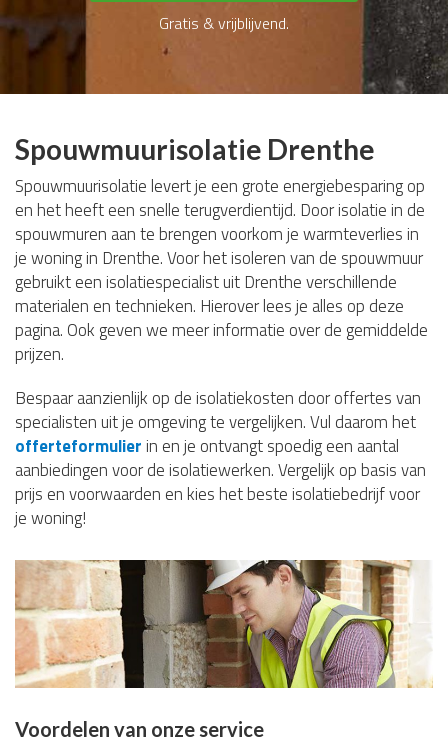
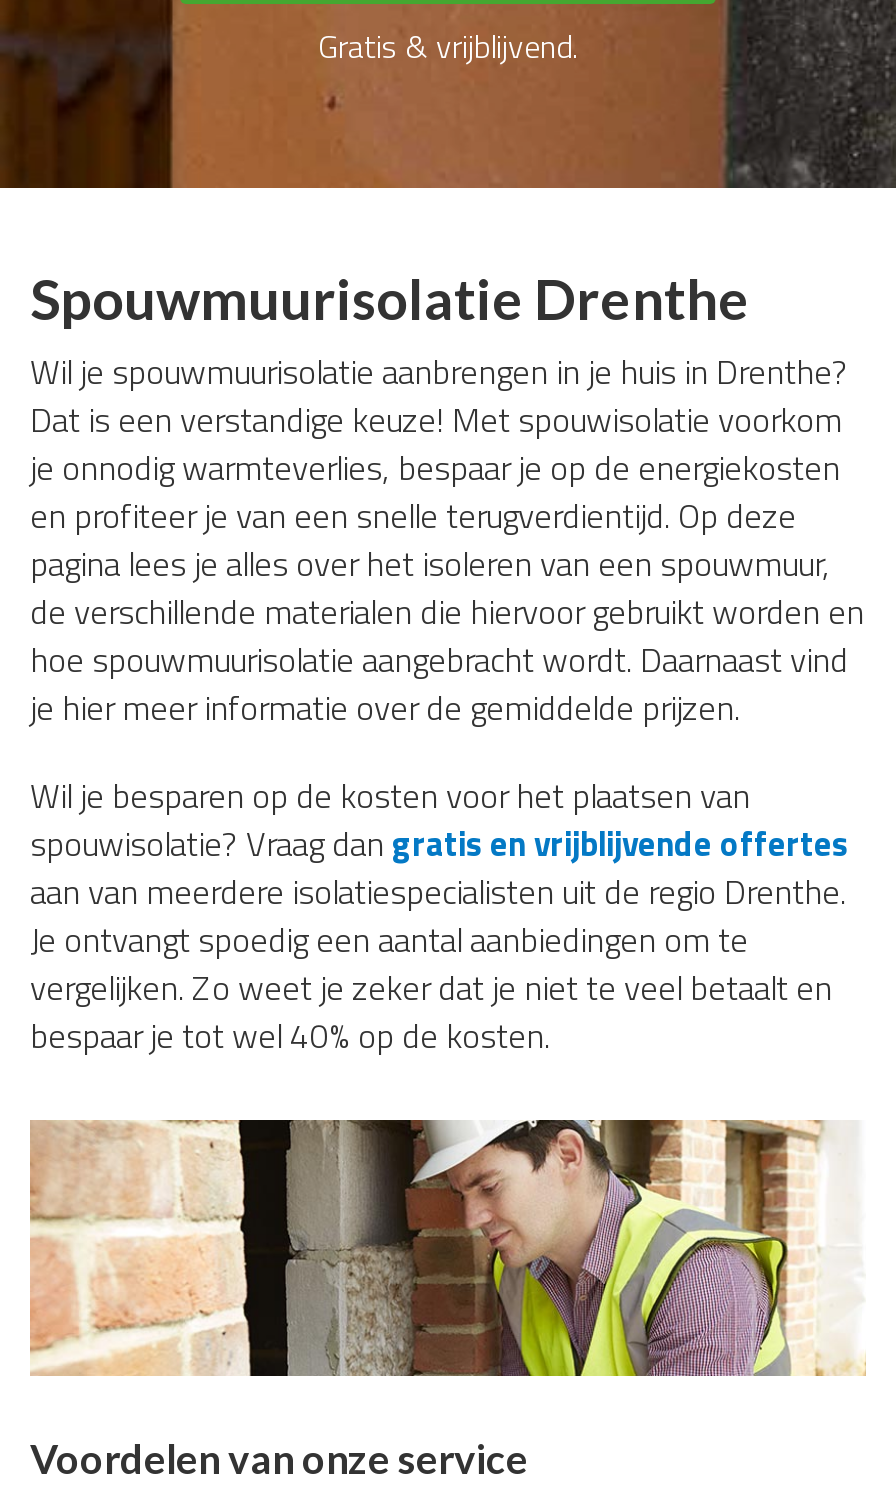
- Spouwmuurisolatie levert je een grote energiebesparing op
- en het heeft een snelle terugverdientijd. Door isolatie in de
- spouwmuren aan te brengen voorkom je warmteverlies in
- je woning in Drenthe. Voor het isoleren van de spouwmuur
- gebruikt een isolatiespecialist uit Drenthe verschillende
- materialen en technieken. Hierover lees je alles op deze
- pagina. Ook geven we meer informatie over de gemiddelde
- prijzen.
+ Wil je spouwmuurisolatie aanbrengen in je huis in Drenthe?
+ Dat is een verstandige keuze! Met spouwisolatie voorkom
+ je onnodig warmteverlies, bespaar je op de energiekosten
+ en profiteer je van een snelle terugverdientijd. Op deze
+ pagina lees je alles over het isoleren van een spouwmuur,
+ de verschillende materialen die hiervoor gebruikt worden en
+ hoe spouwmuurisolatie aangebracht wordt. Daarnaast vind
+ je hier meer informatie over de gemiddelde prijzen.

- Bespaar aanzienlijk op de isolatiekosten door offertes van
- specialisten uit je omgeving te vergelijken. Vul daarom het
- offerteformulier in en je ontvangt spoedig een aantal
- aanbiedingen voor de isolatiewerken. Vergelijk op basis van
- prijs en voorwaarden en kies het beste isolatiebedrijf voor
- je woning!
+ Wil je besparen op de kosten voor het plaatsen van
+ spouwisolatie? Vraag dan gratis en vrijblijvende offertes
+ aan van meerdere isolatiespecialisten uit de regio Drenthe.
+ Je ontvangt spoedig een aantal aanbiedingen om te
+ vergelijken. Zo weet je zeker dat je niet te veel betaalt en
+ bespaar je tot wel 40% op de kosten.
